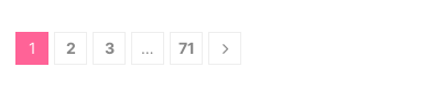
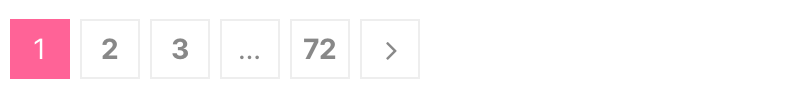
- 71
+ 72
